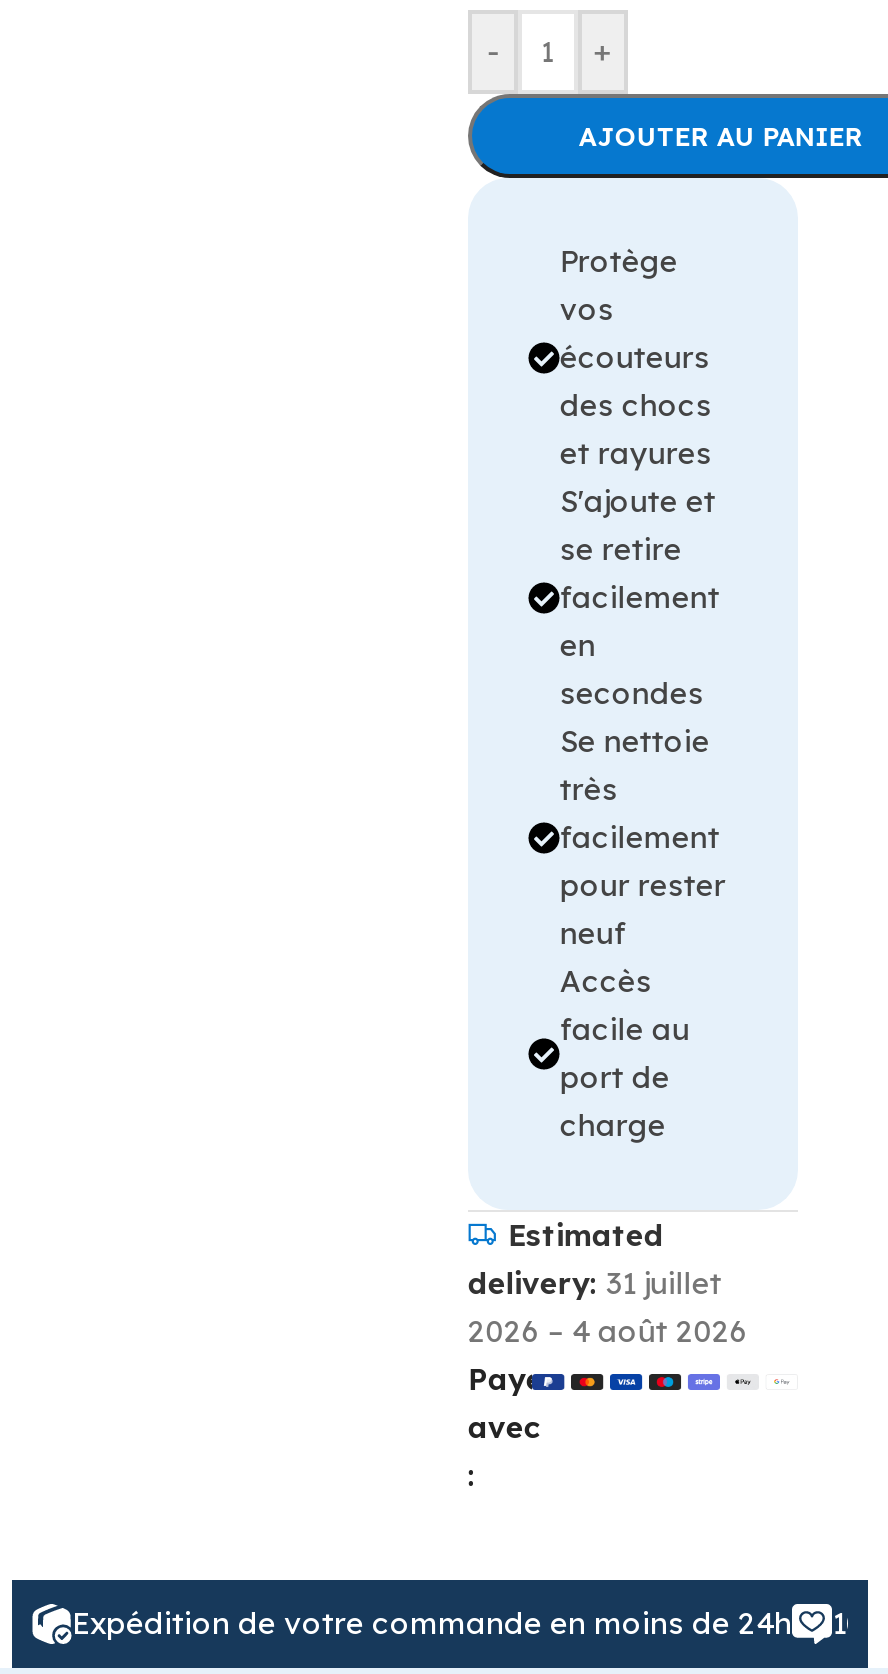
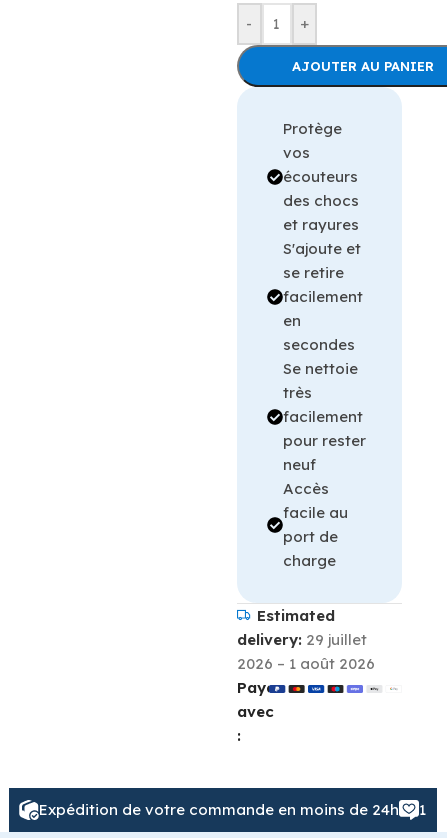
- delivery: 31 juillet
+ delivery: 29 juillet

- 2026 – 4 août 2026
+ 2026 – 1 août 2026
